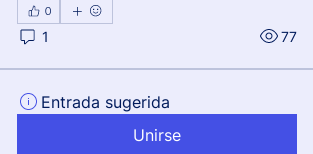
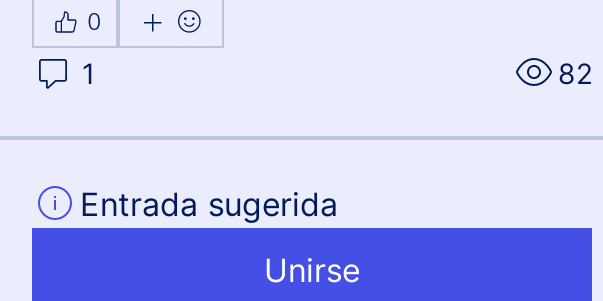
- 77
+ 82
